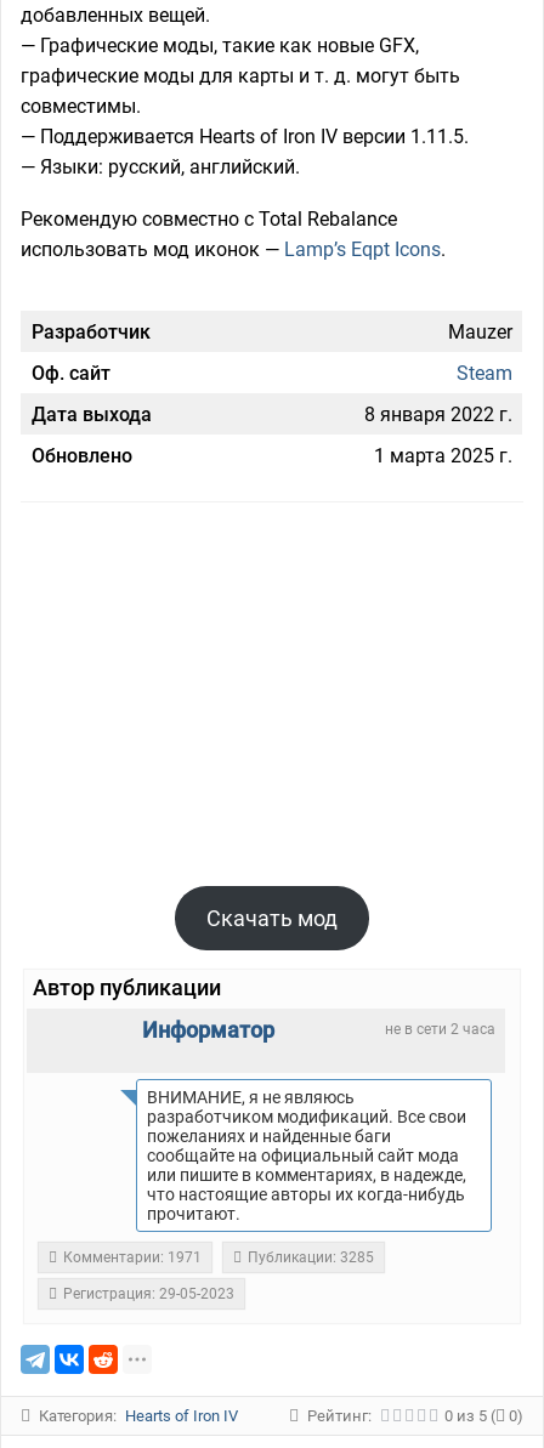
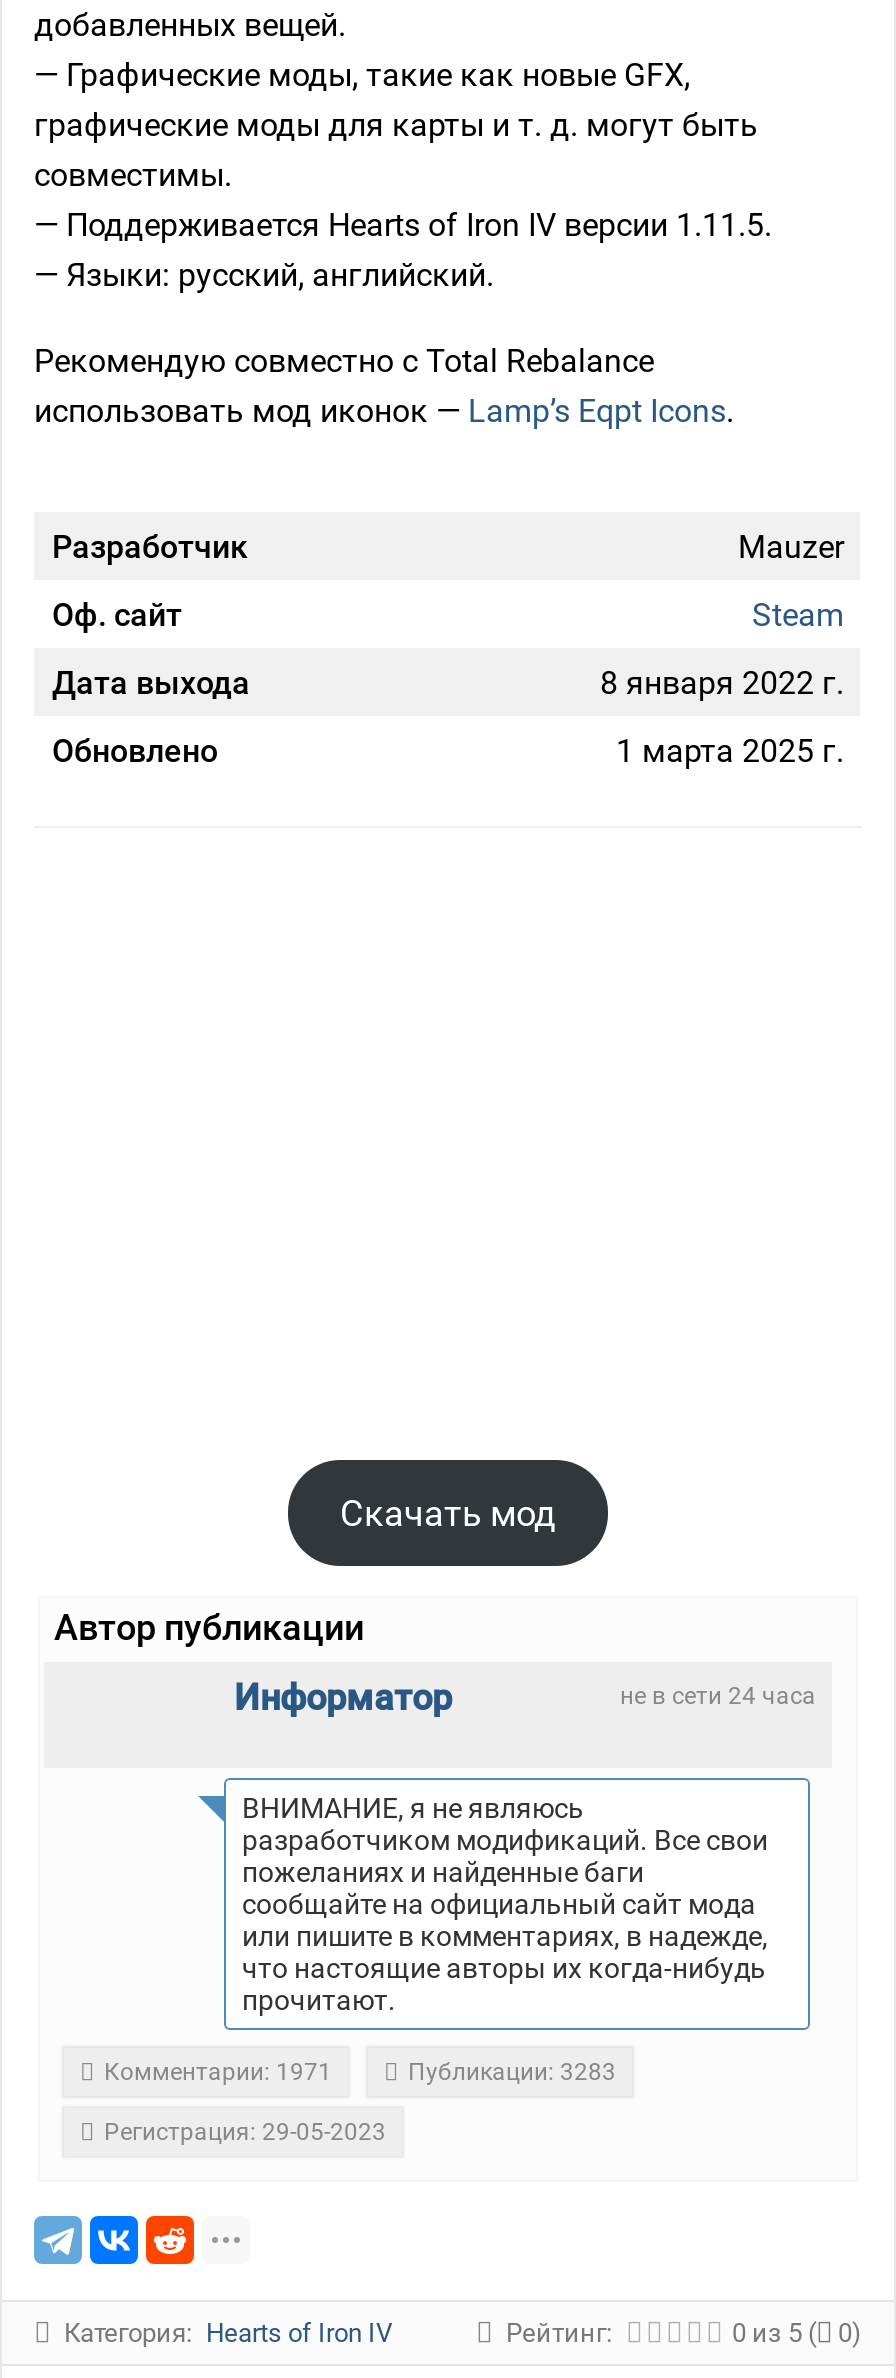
- не в сети 2 часа
+ не в сети 24 часа

- Публикации: 3285
+ Публикации: 3283
